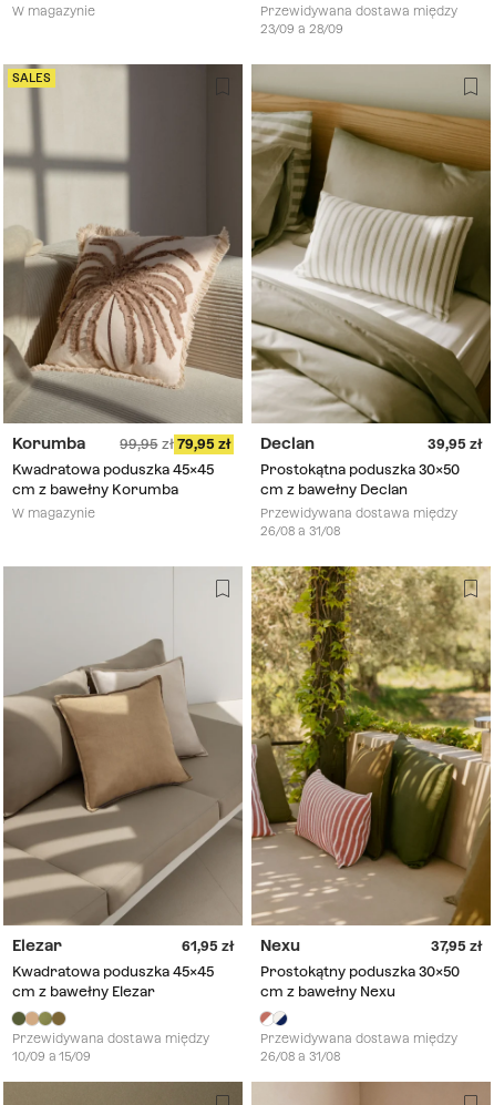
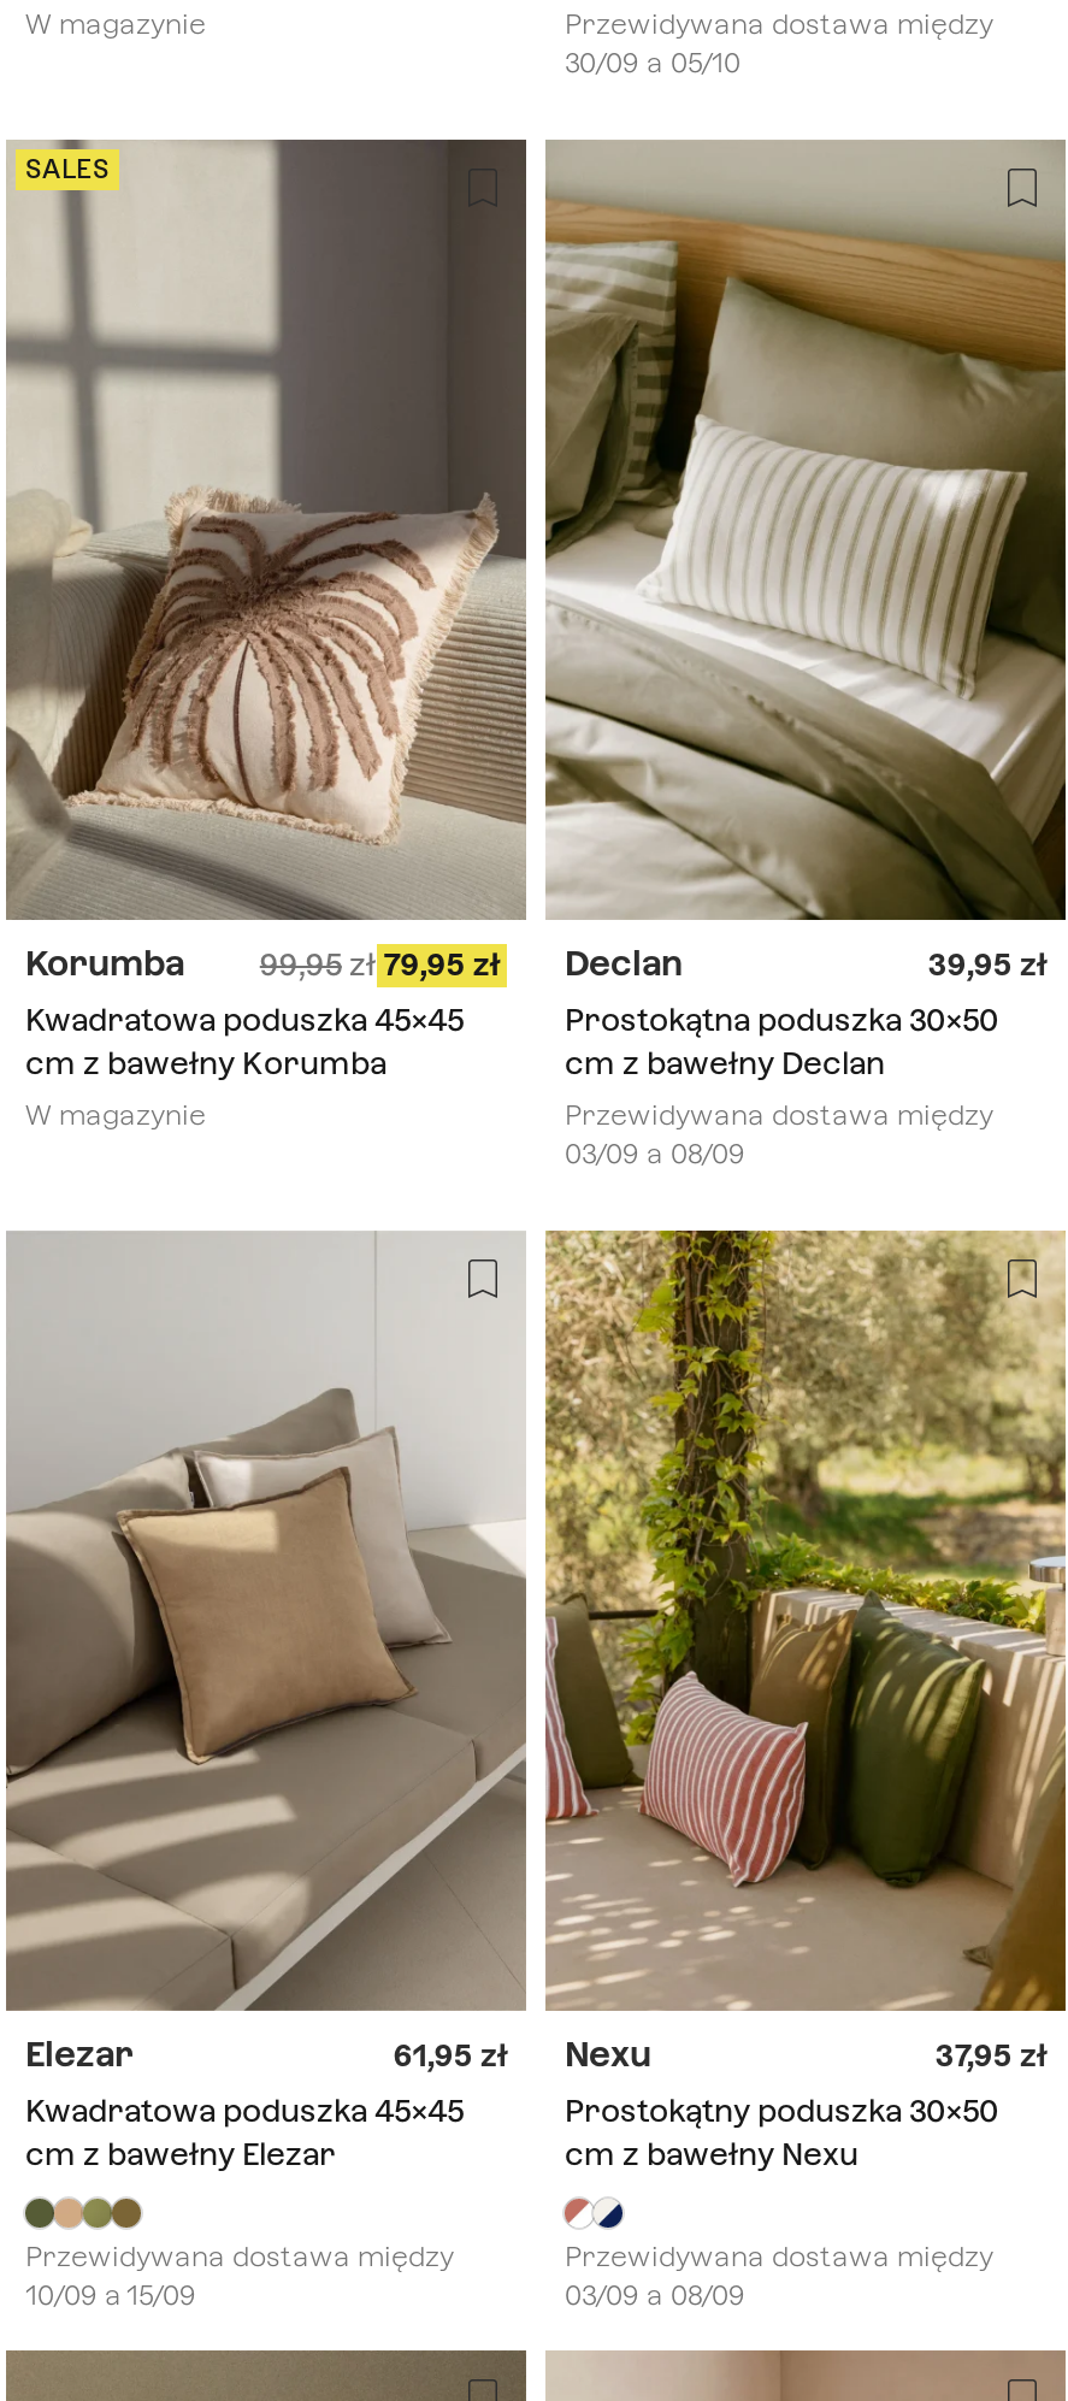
- 23/09 a 28/09
+ 30/09 a 05/10

- 26/08 a 31/08
+ 03/09 a 08/09

- 26/08 a 31/08
+ 03/09 a 08/09
